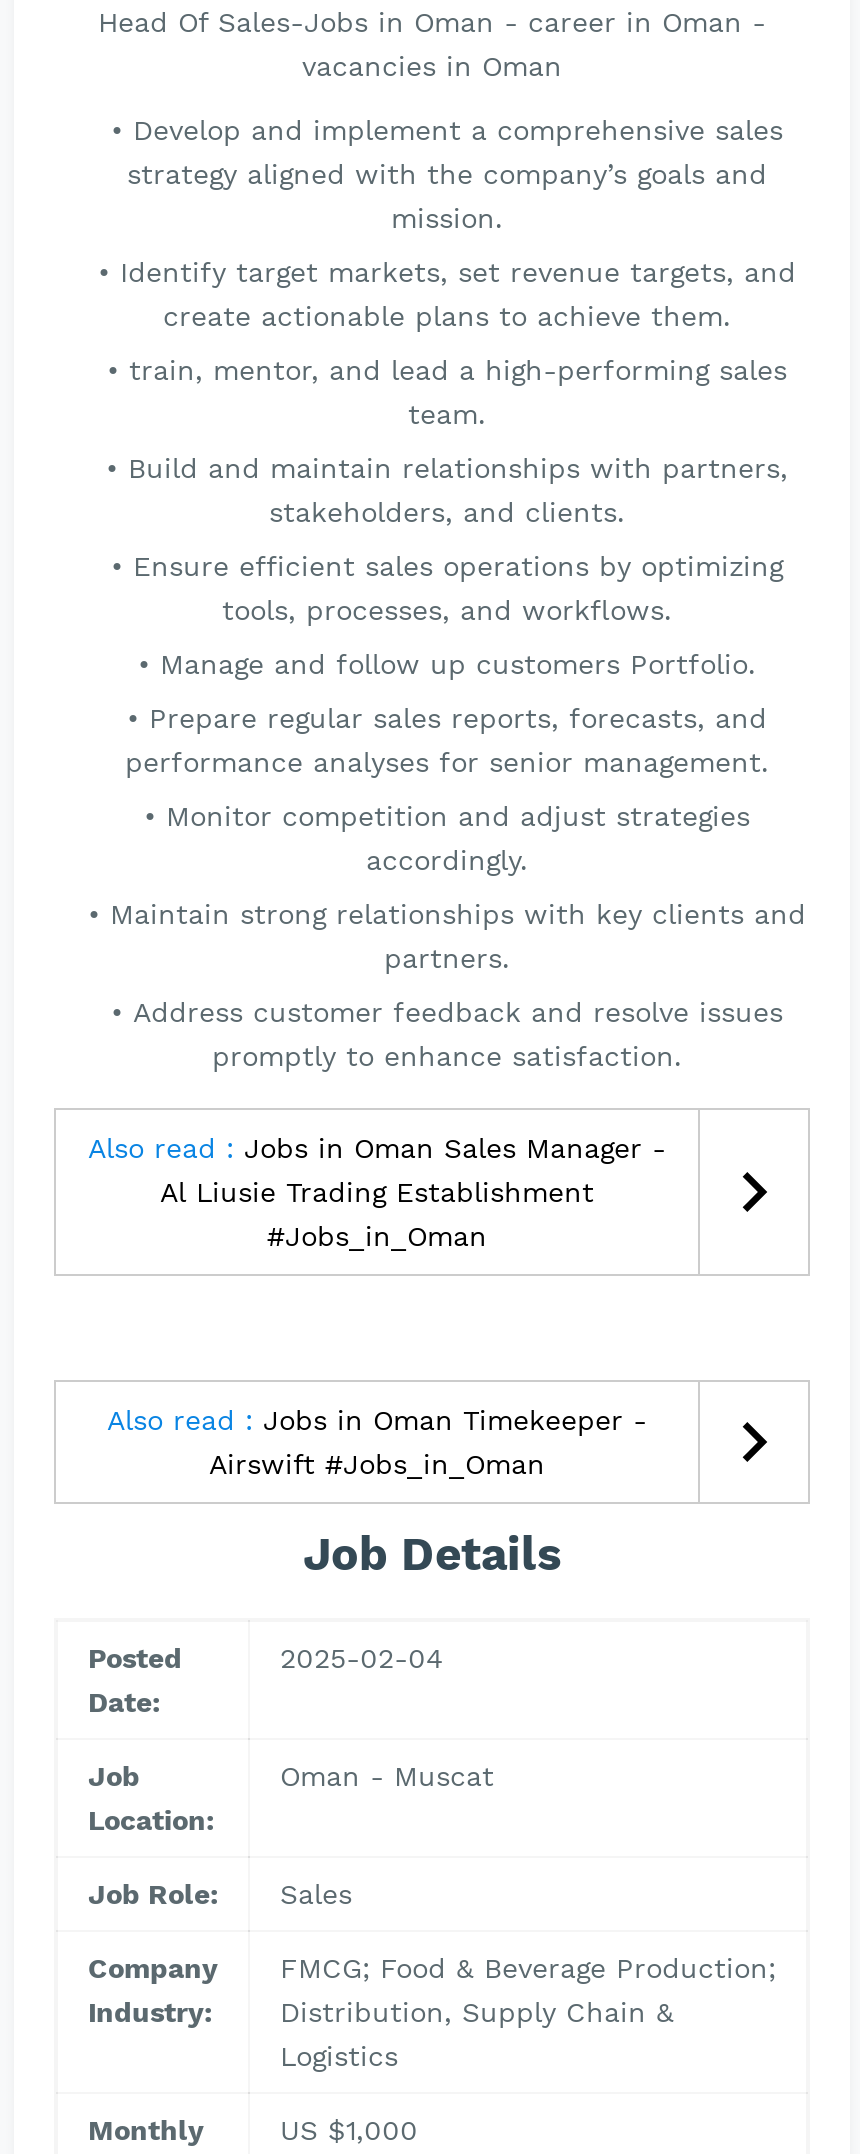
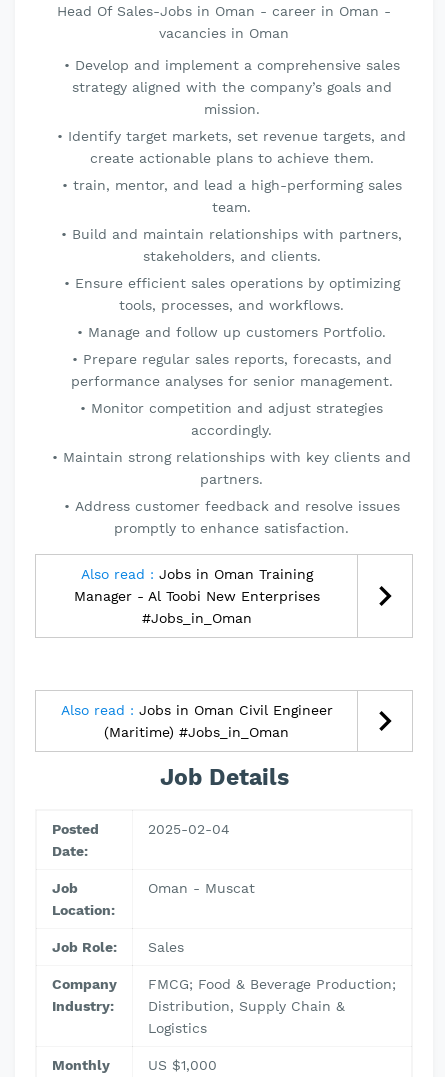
- Also read : Jobs in Oman Sales Manager -
- Al Liusie Trading Establishment
+ Also read : Jobs in Oman Training
+ Manager - Al Toobi New Enterprises

- Also read : Jobs in Oman Timekeeper -
+ Also read : Jobs in Oman Civil Engineer

- Airswift #Jobs_in_Oman
+ (Maritime) #Jobs_in_Oman
